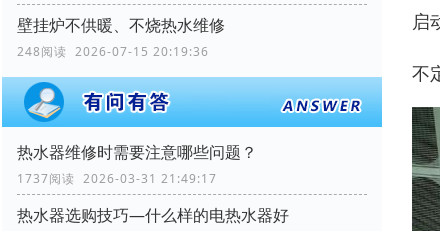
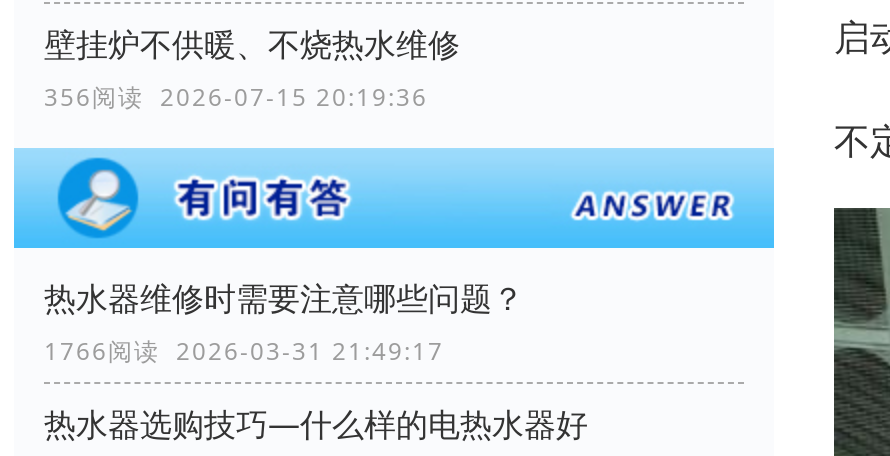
- 248阅读 2026-07-15 20:19:36
+ 356阅读 2026-07-15 20:19:36

- 1737阅读 2026-03-31 21:49:17
+ 1766阅读 2026-03-31 21:49:17
